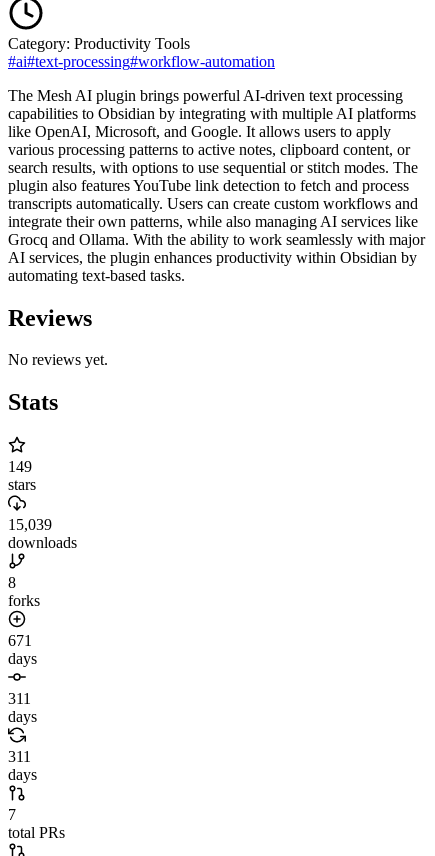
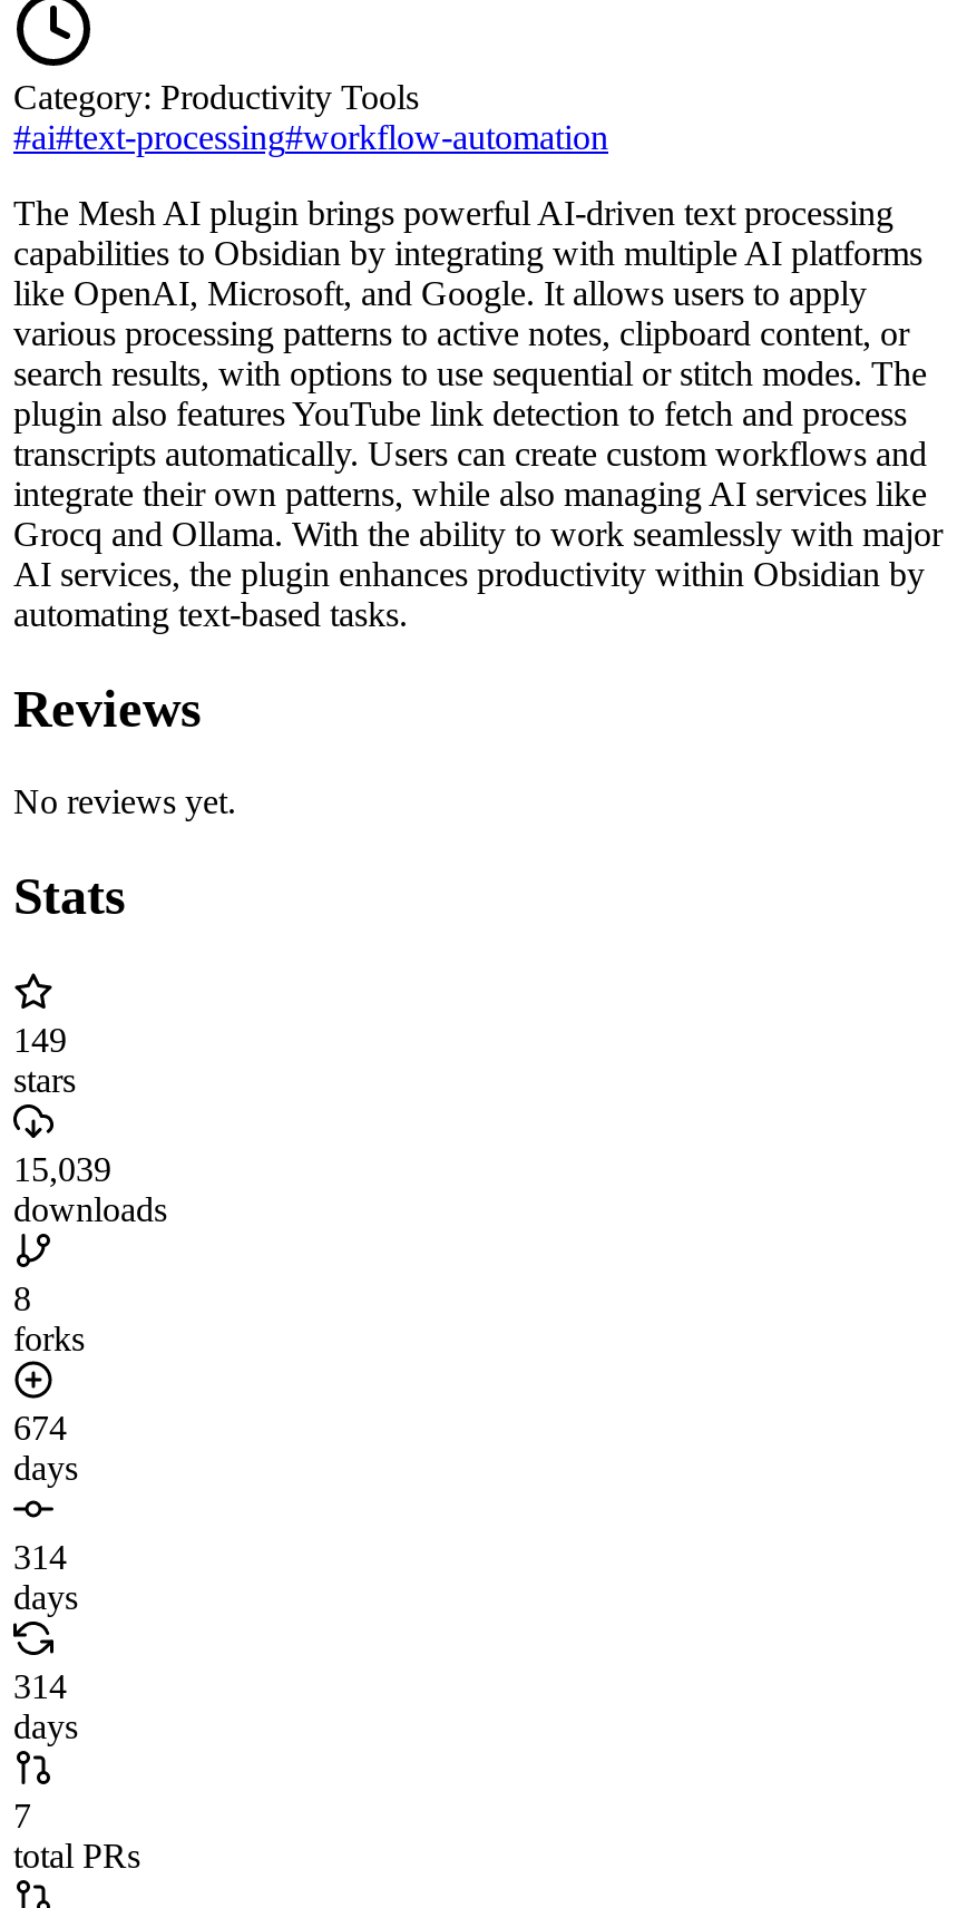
- 671
+ 674

- 311
+ 314

- 311
+ 314
